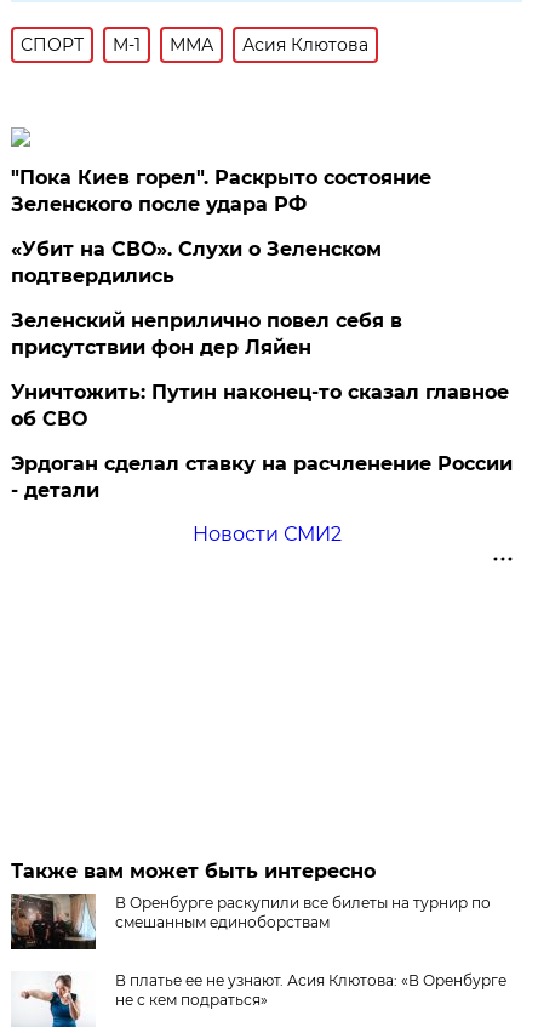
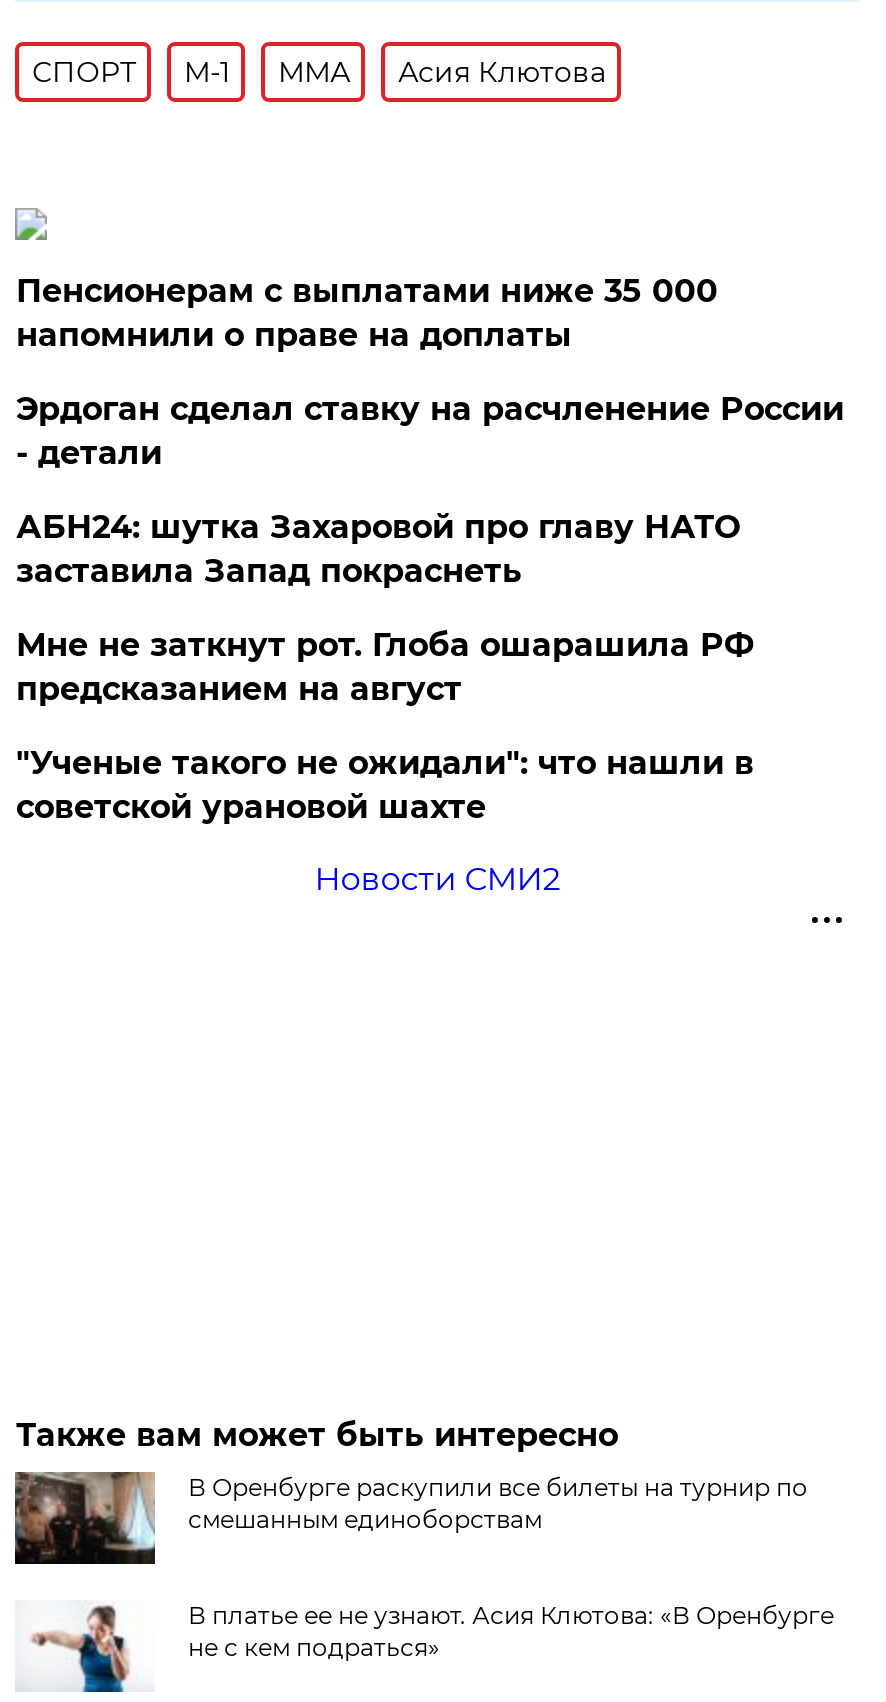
- "Пока Киев горел". Раскрыто состояние
- Зеленского после удара РФ
- «Убит на СВО». Слухи о Зеленском
- подтвердились
- Зеленский неприлично повел cебя в
- присутствии фон дер Ляйен
- Уничтожить: Путин наконец-то сказал главное
- об СВО
+ Пенсионерам с выплатами ниже 35 000
+ напомнили о праве на доплаты

moved up: Эрдоган сделал ставку на расчленение России | - детали

+ АБН24: шутка Захаровой про главу НАТО
+ заставила Запад покраснеть
+ Мне не заткнут рот. Глоба ошарашила РФ
+ предсказанием на август
+ "Ученые такого не ожидали": что нашли в
+ советской урановой шахте
